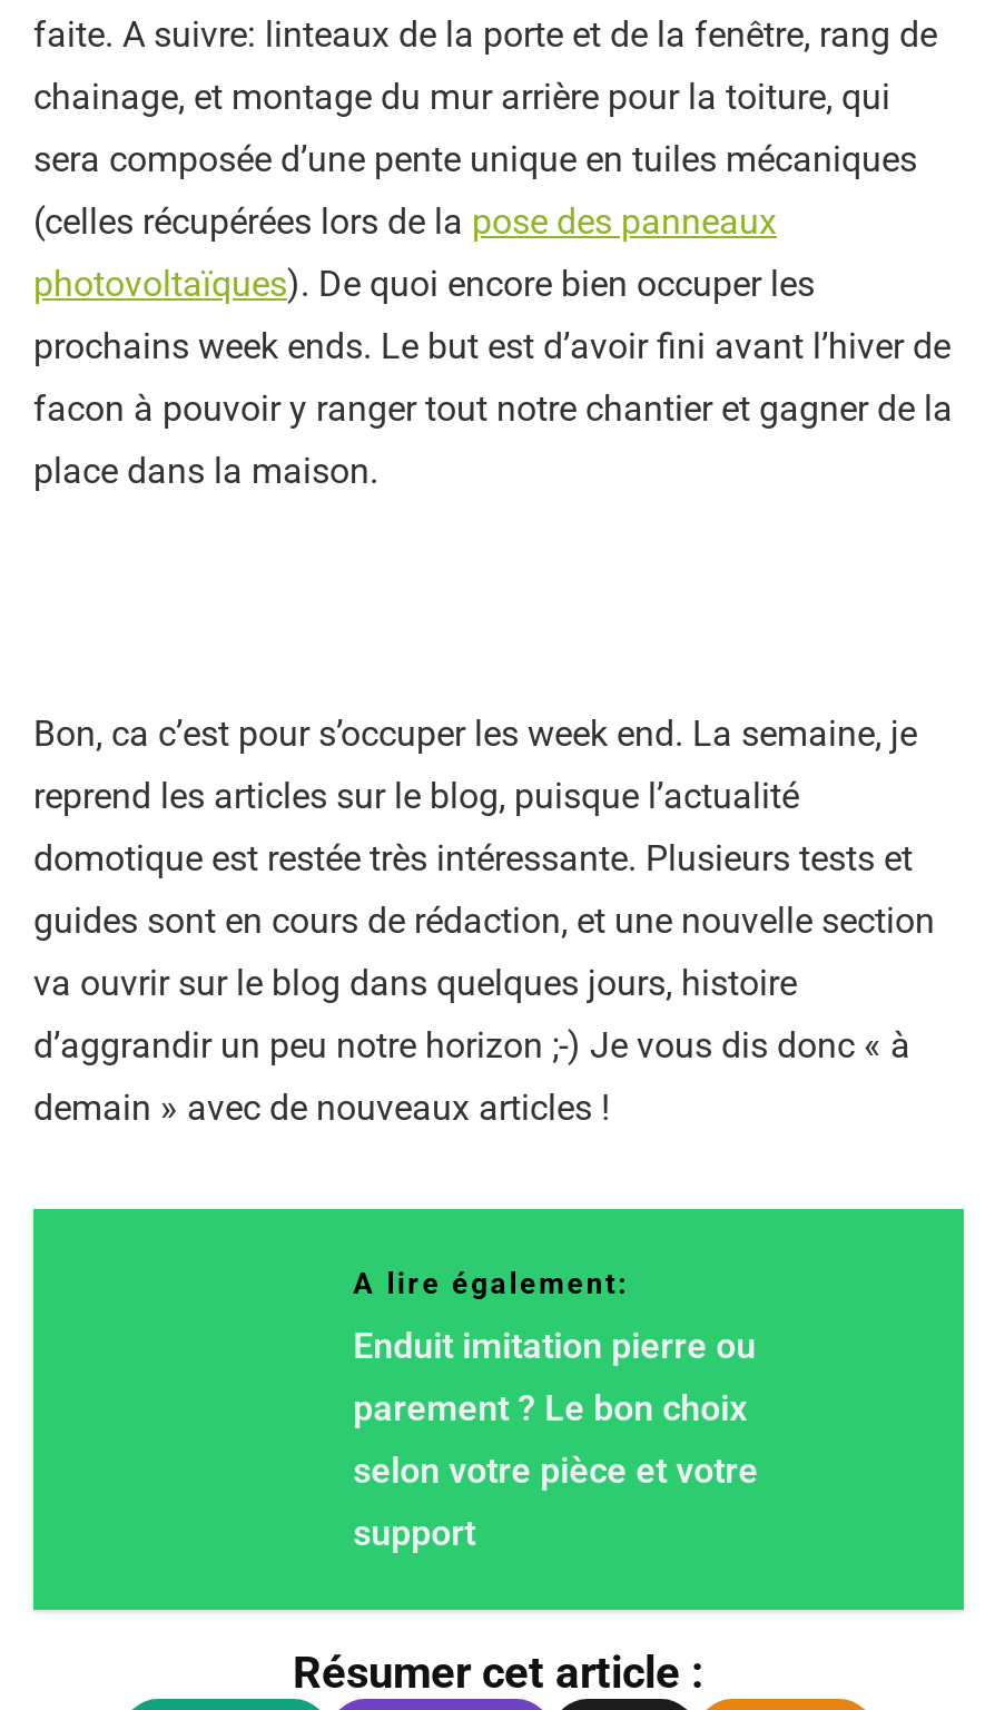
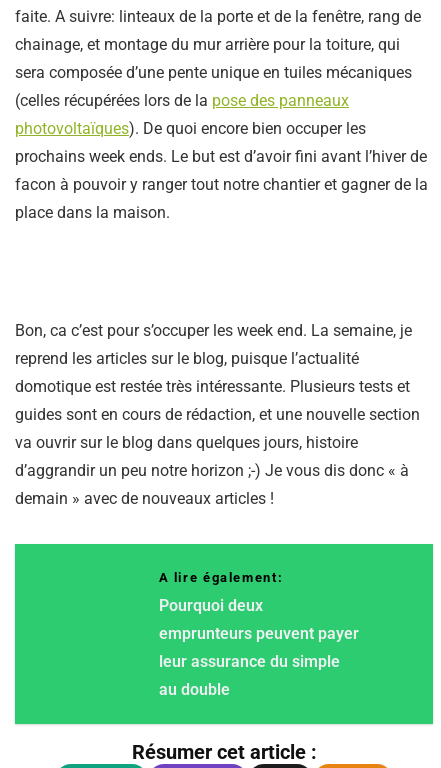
- Enduit imitation pierre ou
+ Pourquoi deux

- parement ? Le bon choix
+ emprunteurs peuvent payer

- selon votre pièce et votre
+ leur assurance du simple

- support
+ au double
